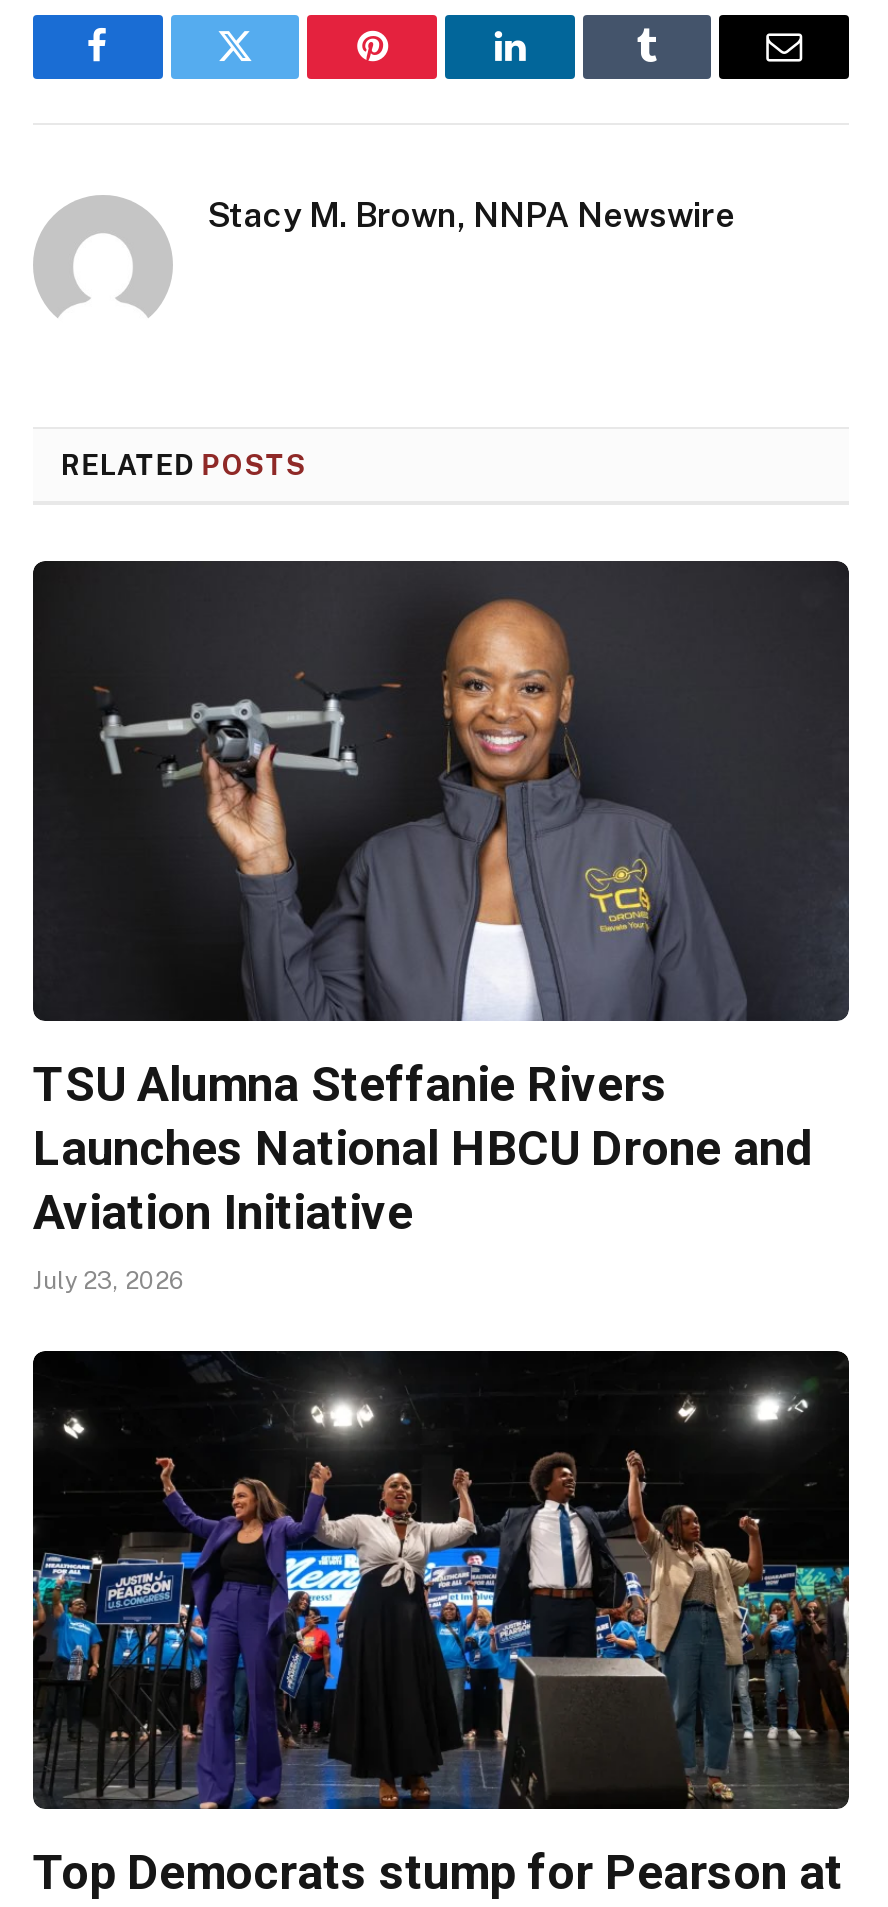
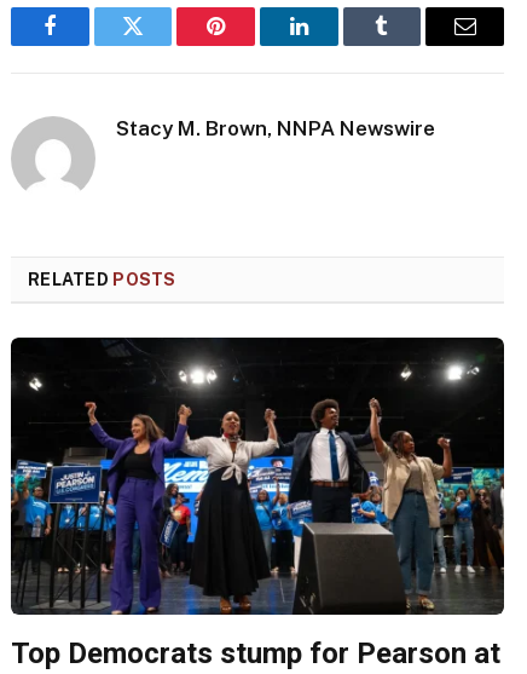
- [image]
- TSU Alumna Steffanie Rivers
- Launches National HBCU Drone and
- Aviation Initiative
- July 23, 2026
